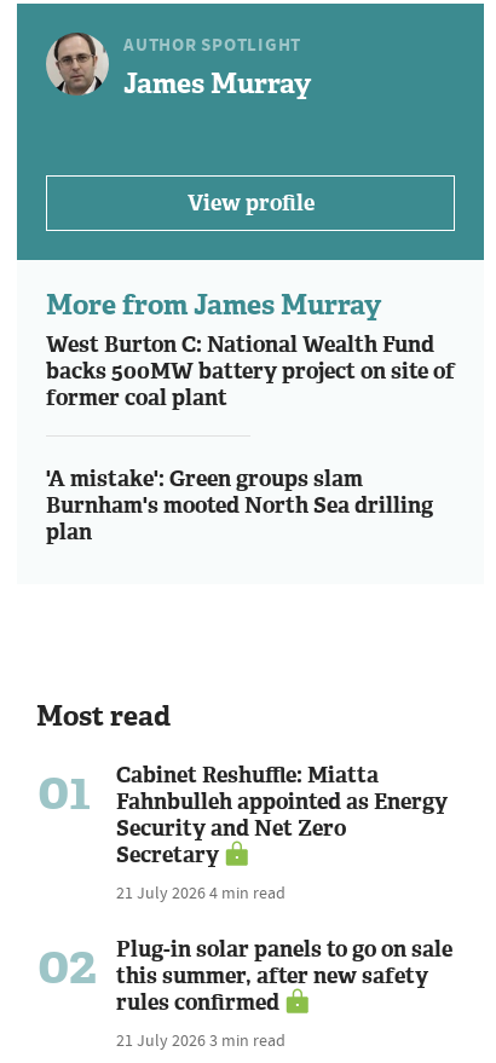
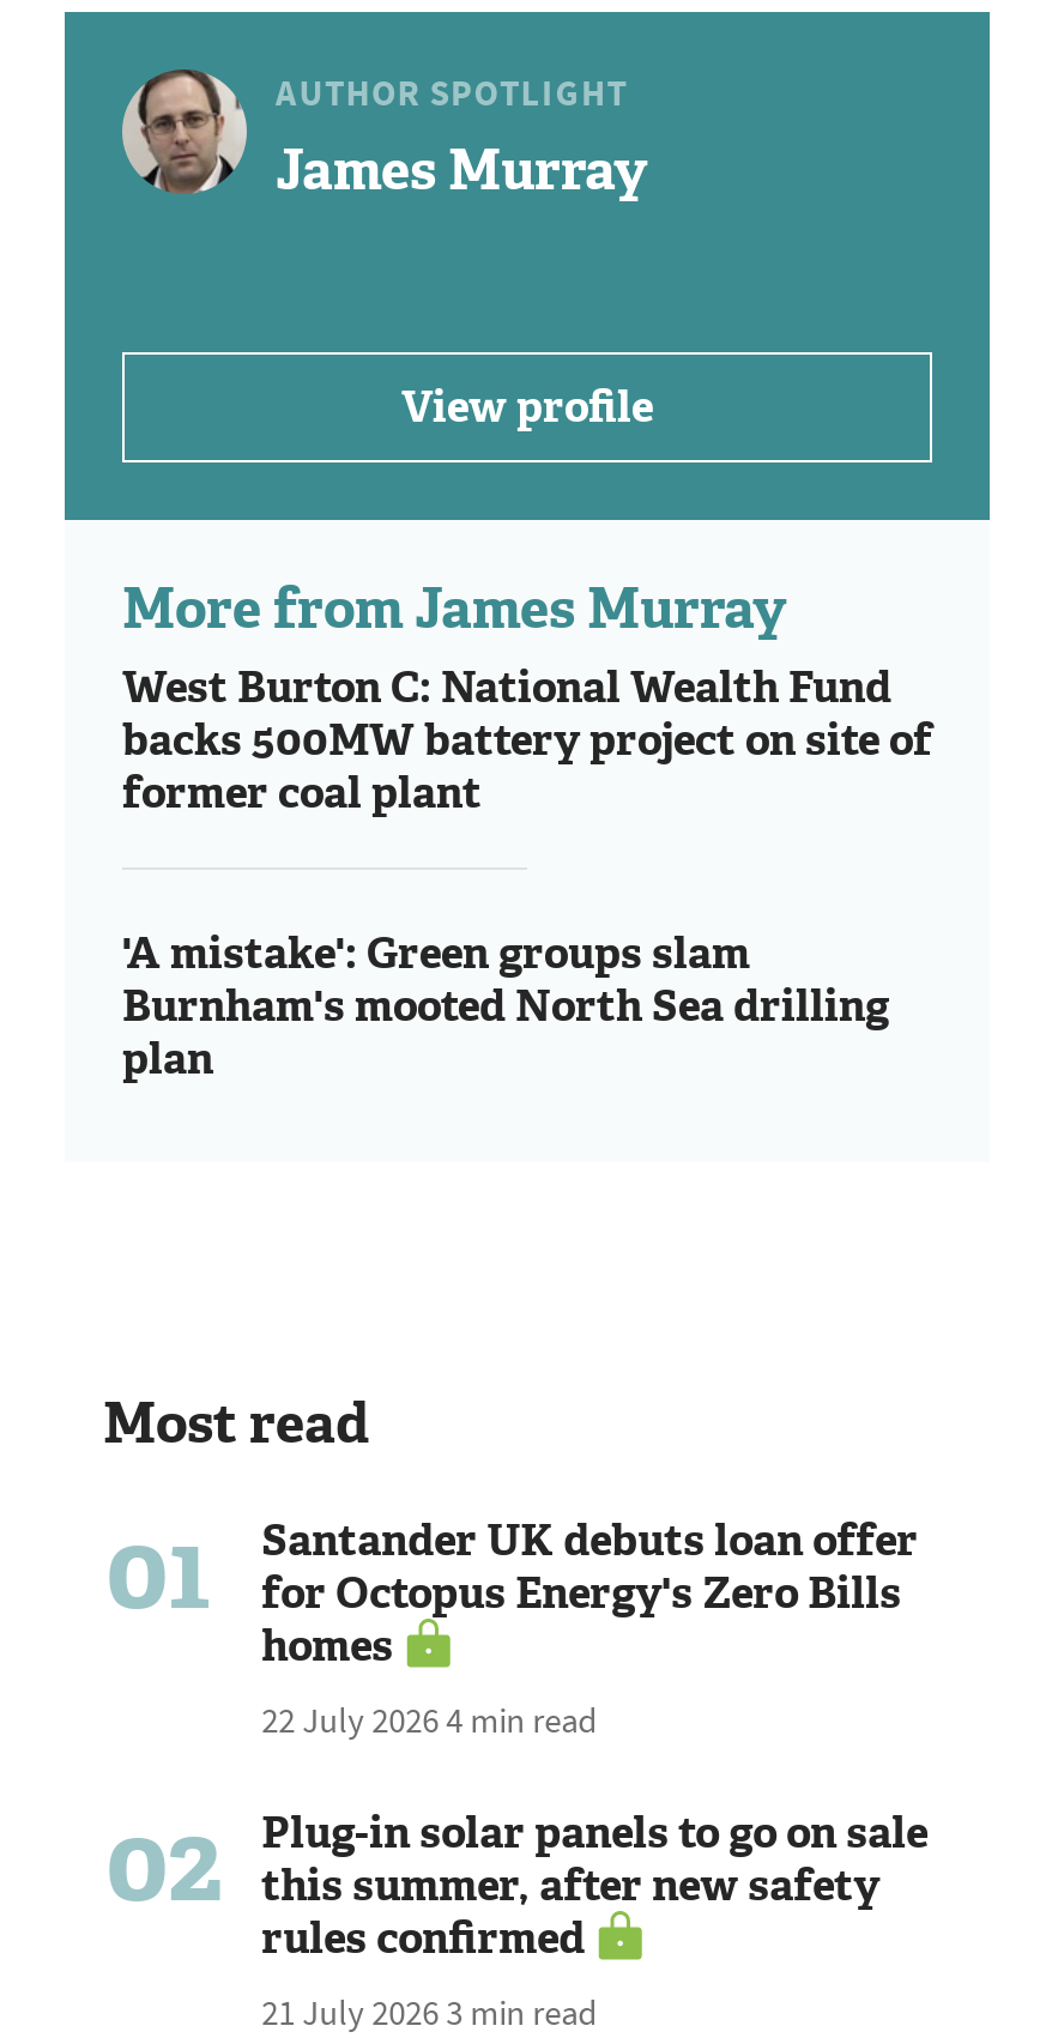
- Cabinet Reshuffle: Miatta
- Fahnbulleh appointed as Energy
- Security and Net Zero
- Secretary
- 21 July 2026 4 min read
+ Santander UK debuts loan offer
+ for Octopus Energy's Zero Bills
+ homes
+ 22 July 2026 4 min read
